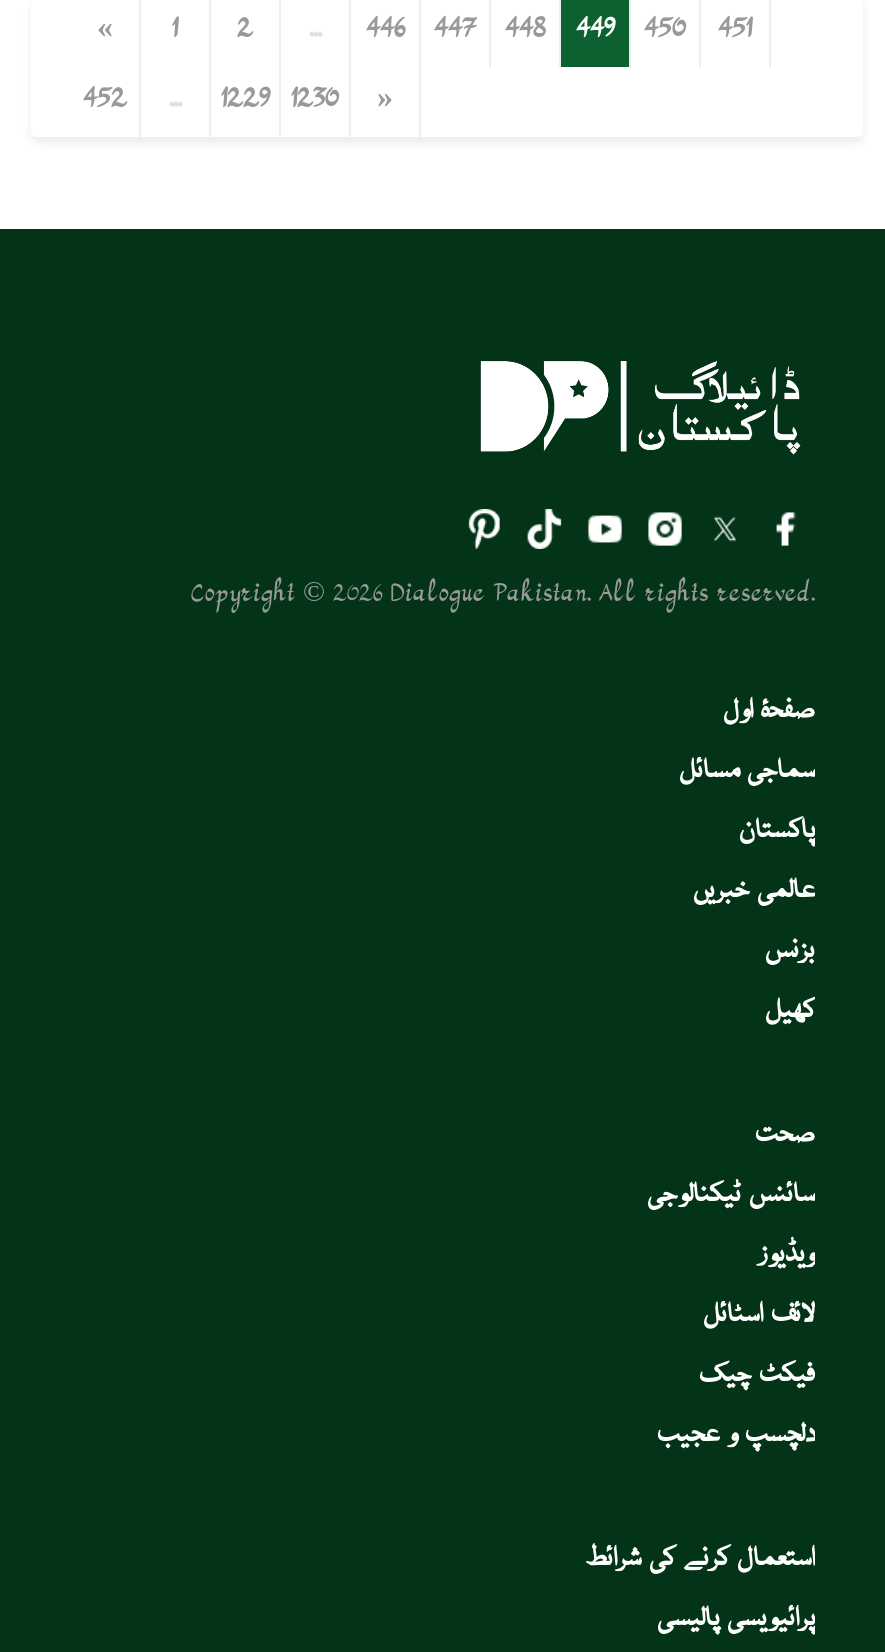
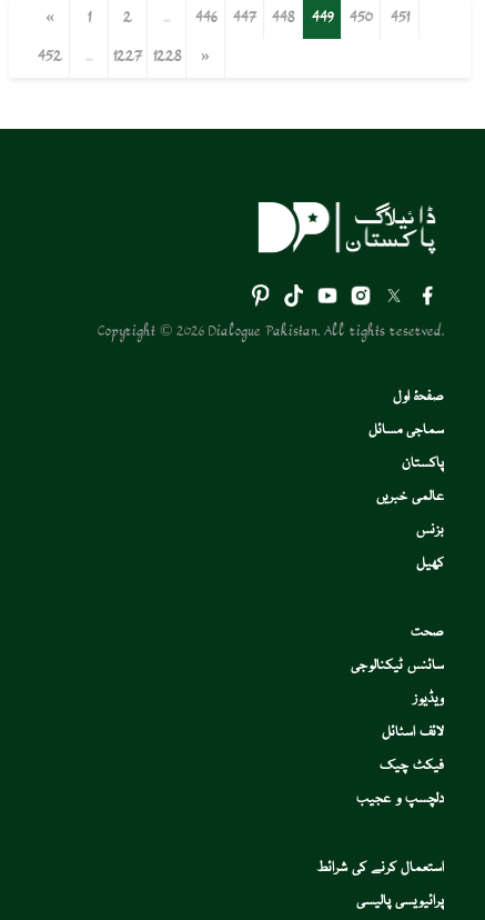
- 1229 1230
+ 1227 1228
